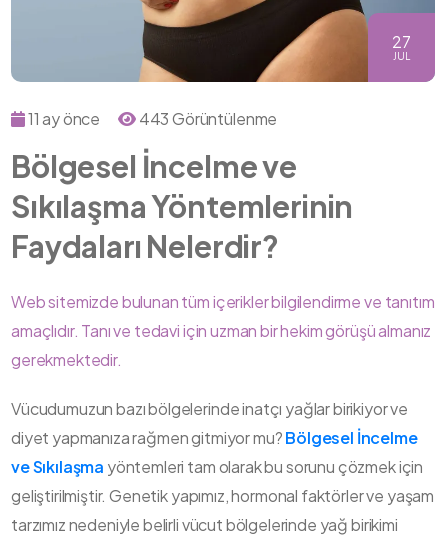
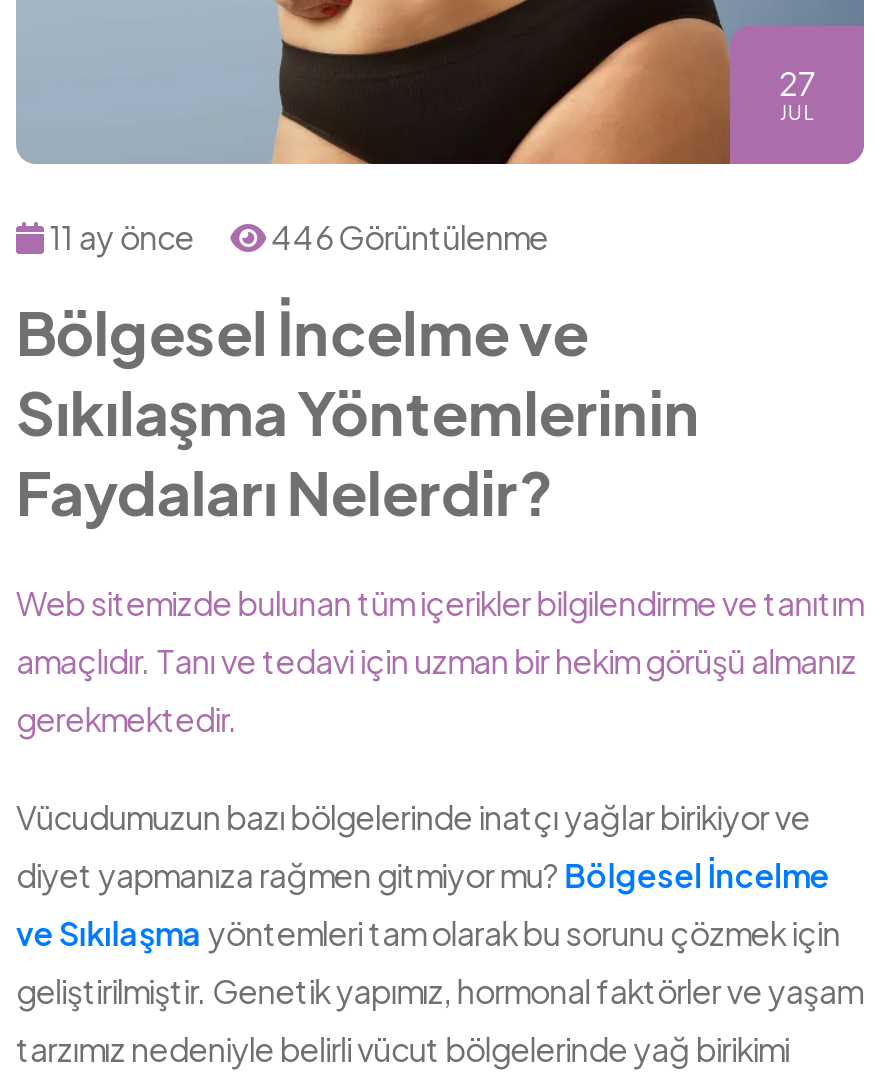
- 443 Görüntülenme
+ 446 Görüntülenme
